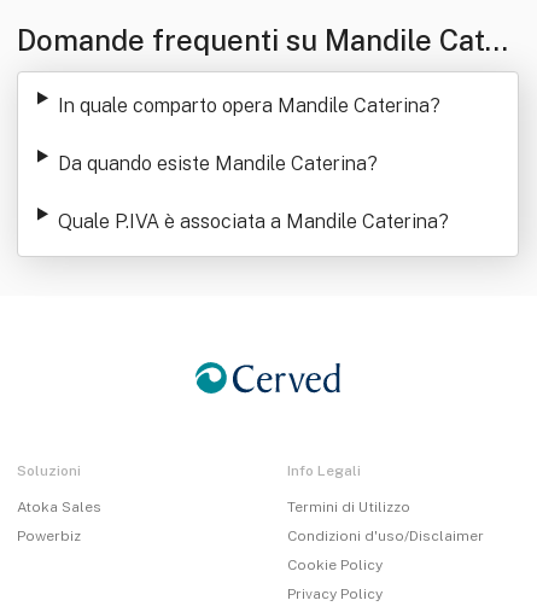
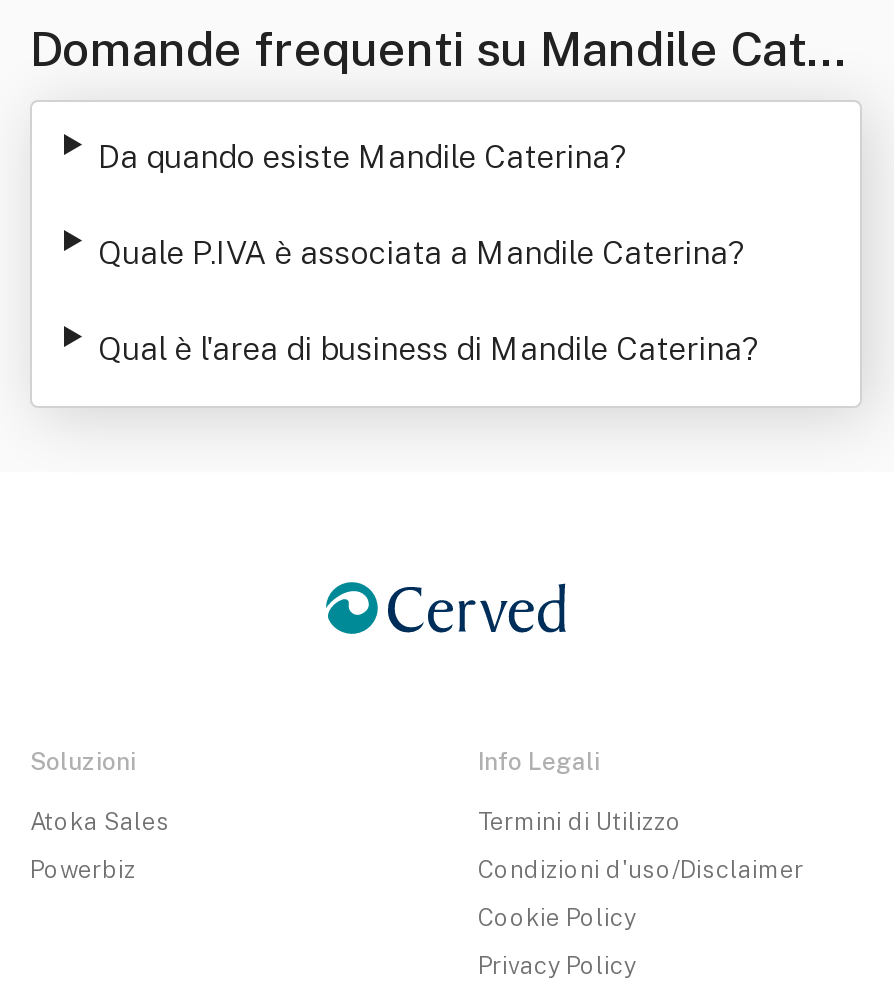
- In quale comparto opera Mandile Caterina?

moved up: Da quando esiste Mandile Caterina? | Quale P.IVA è associata a Mandile Caterina?

+ Qual è l'area di business di Mandile Caterina?
